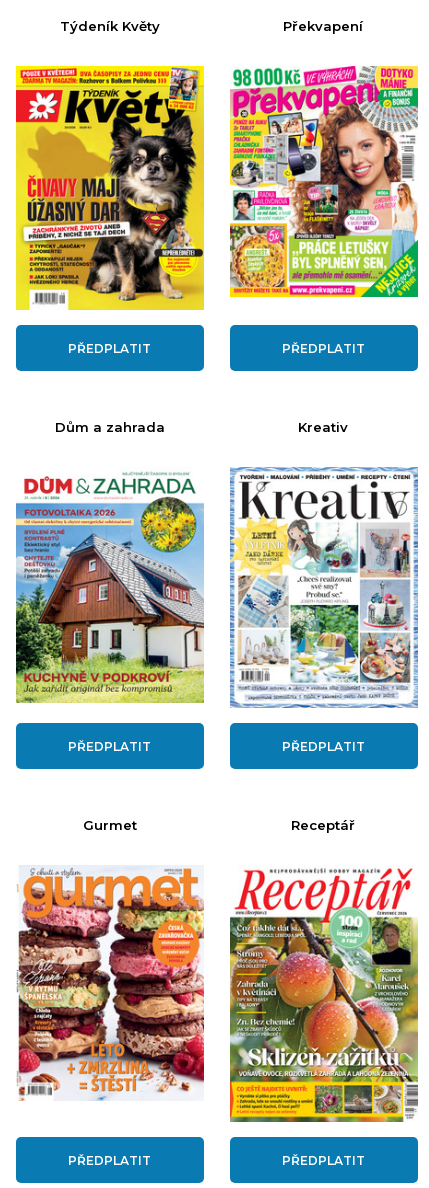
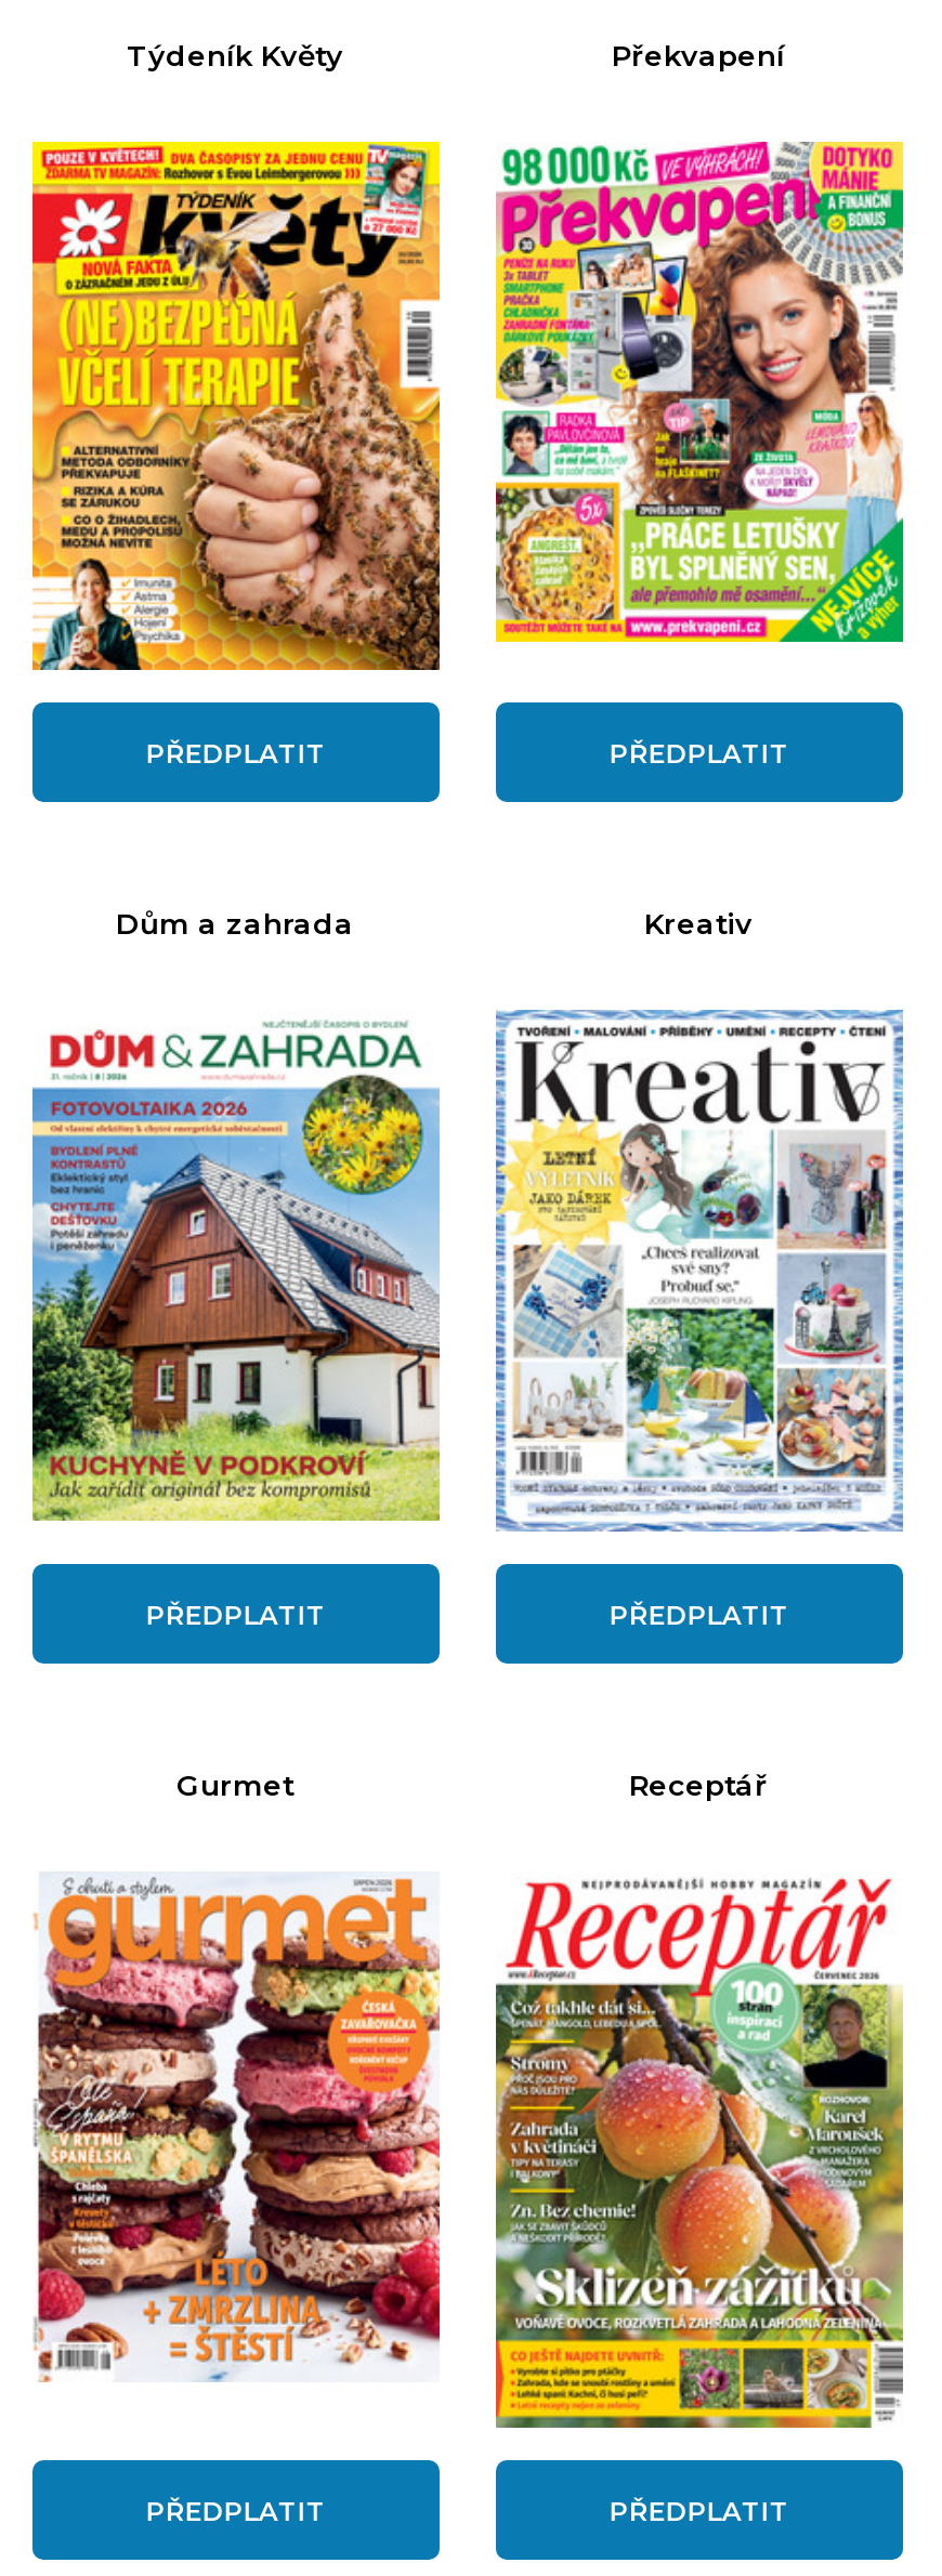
- [image]
+ [image]
